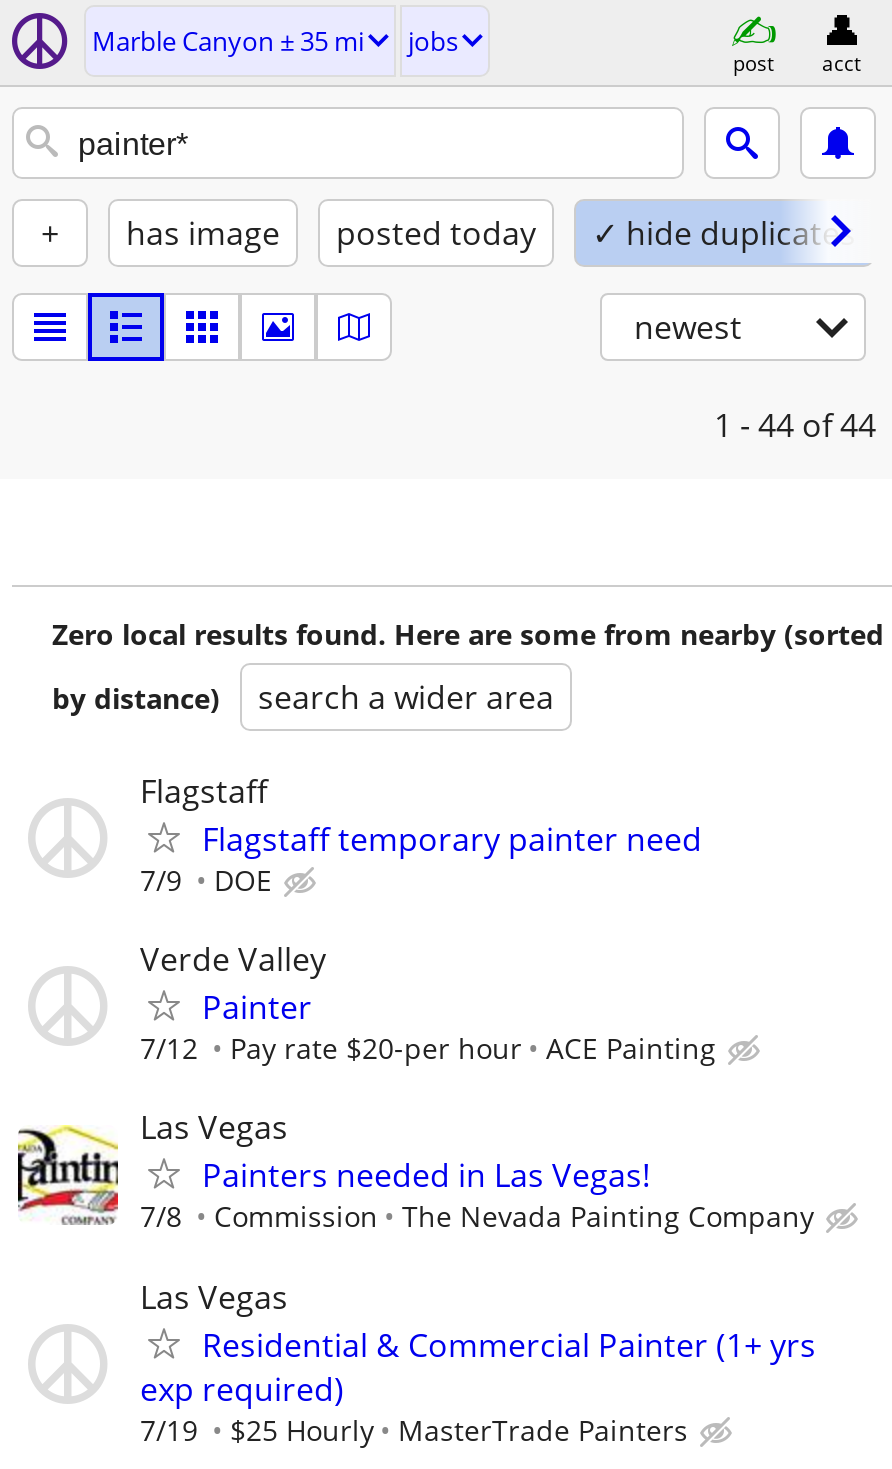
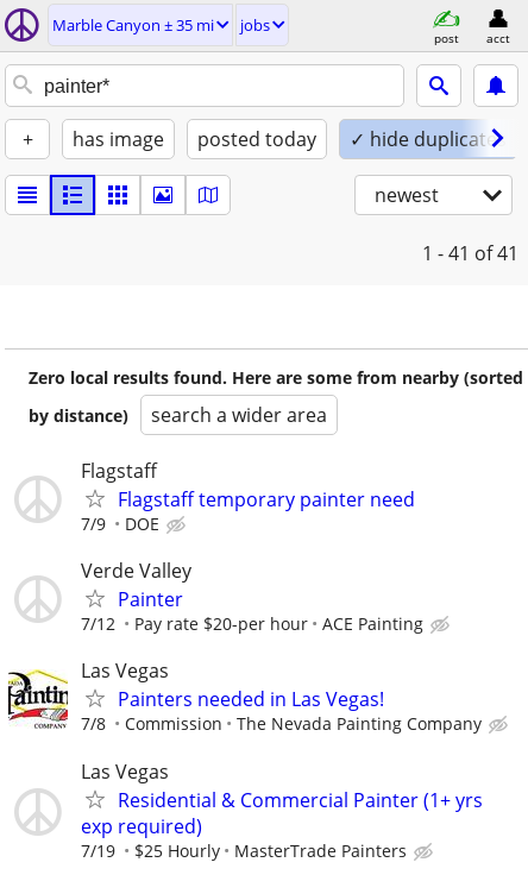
- 1 - 44 of 44
+ 1 - 41 of 41
